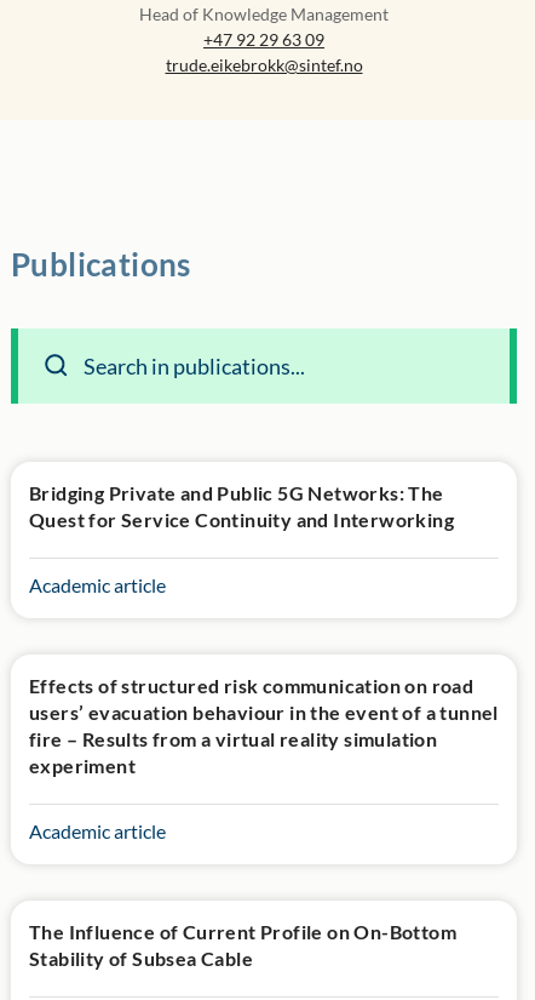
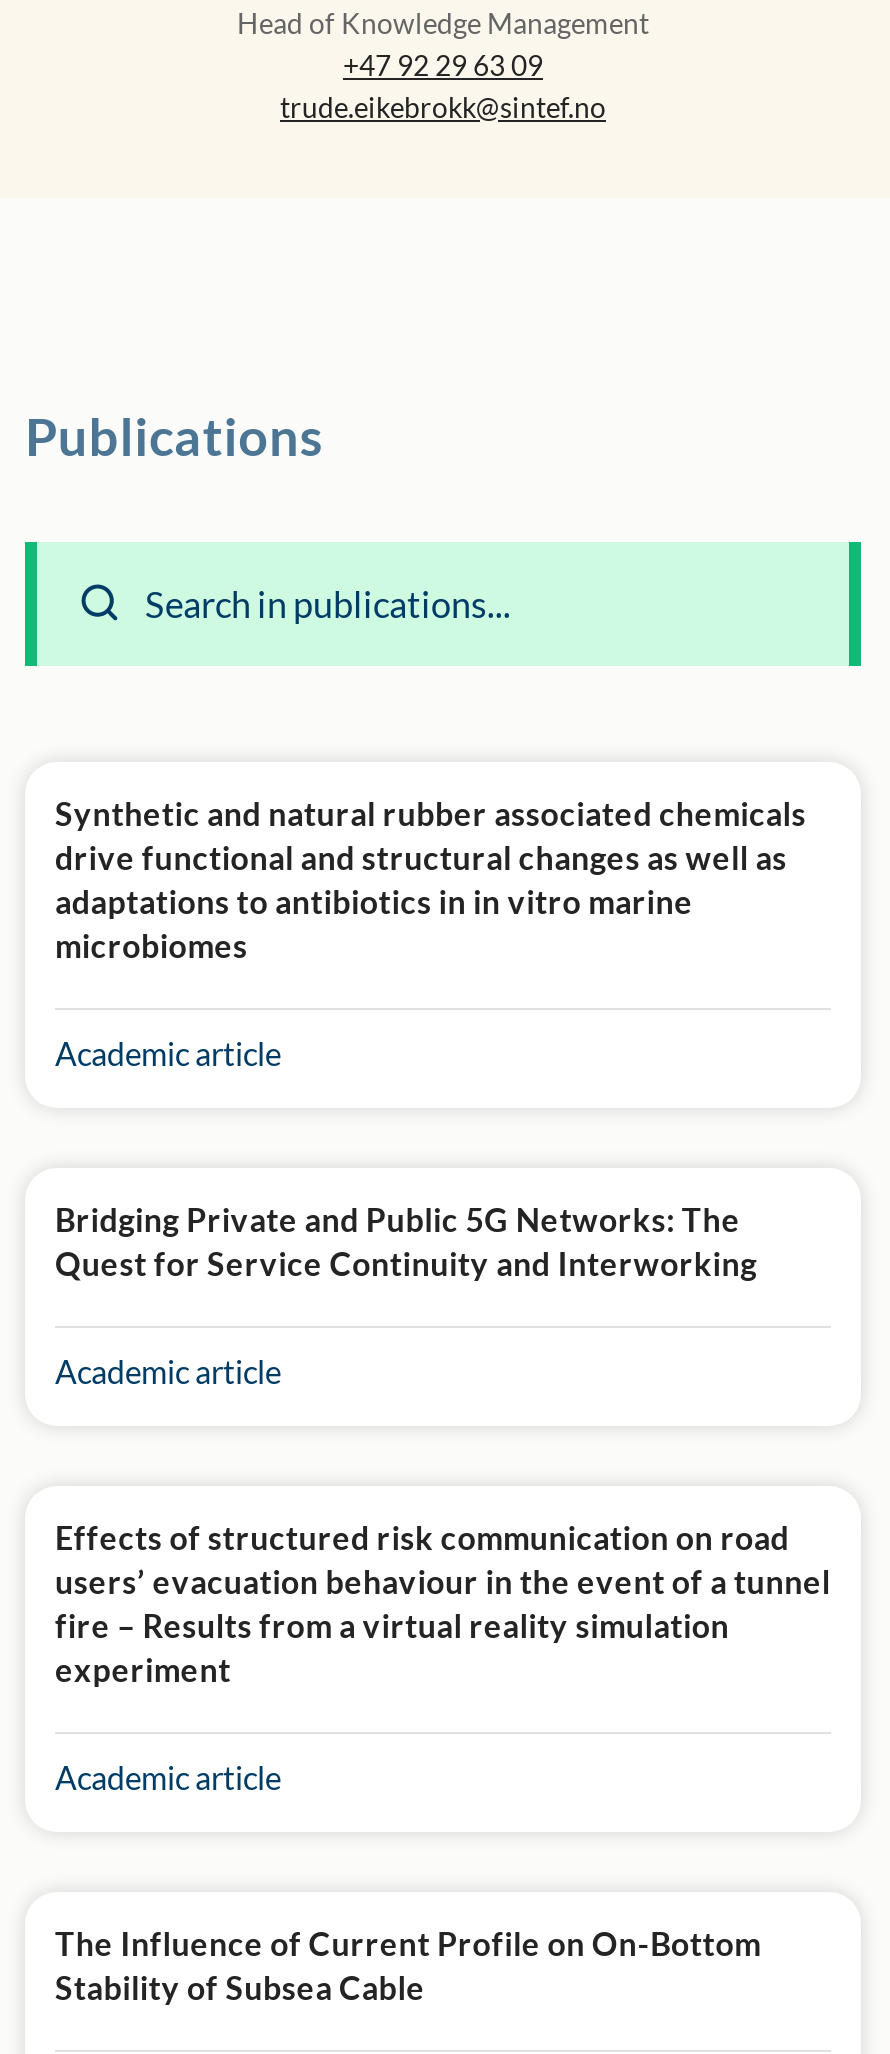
+ Synthetic and natural rubber associated chemicals
+ drive functional and structural changes as well as
+ adaptations to antibiotics in in vitro marine
+ microbiomes
+ Academic article
